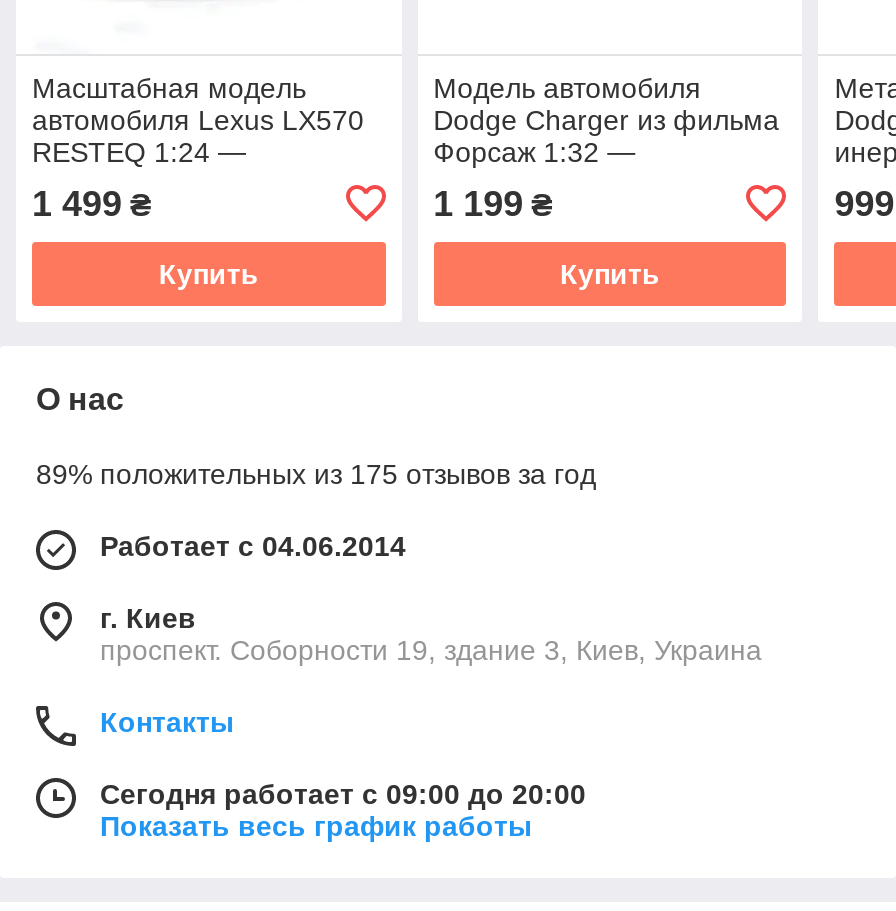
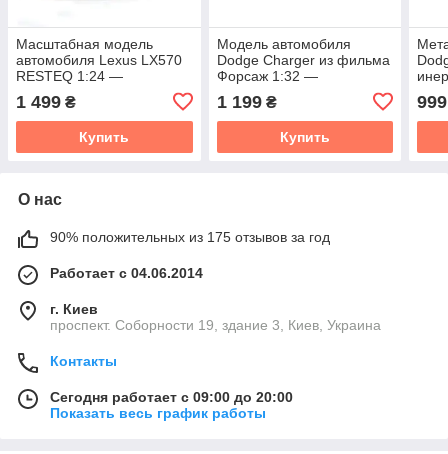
- 89% положительных из 175 отзывов за год
+ 90% положительных из 175 отзывов за год
